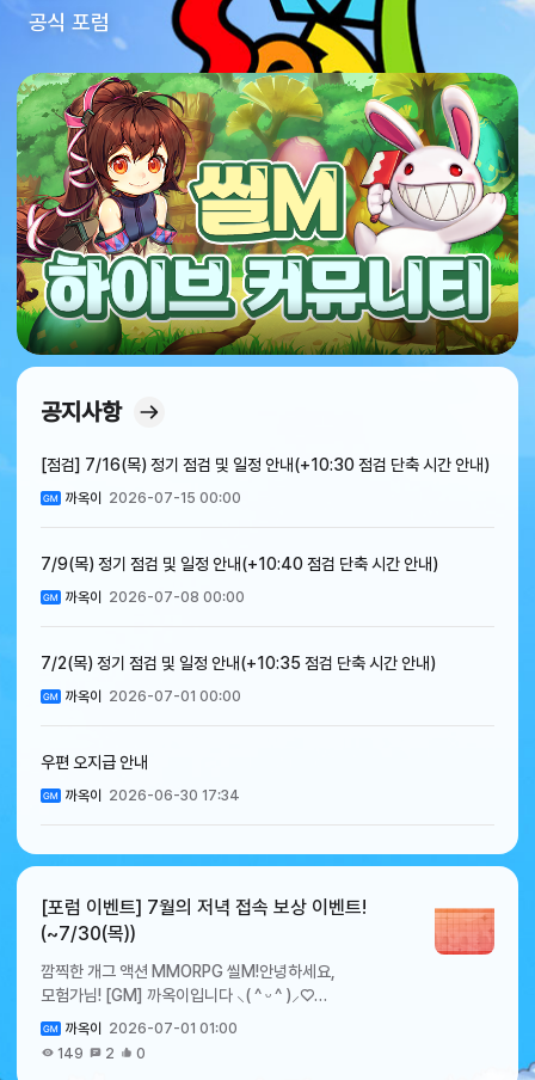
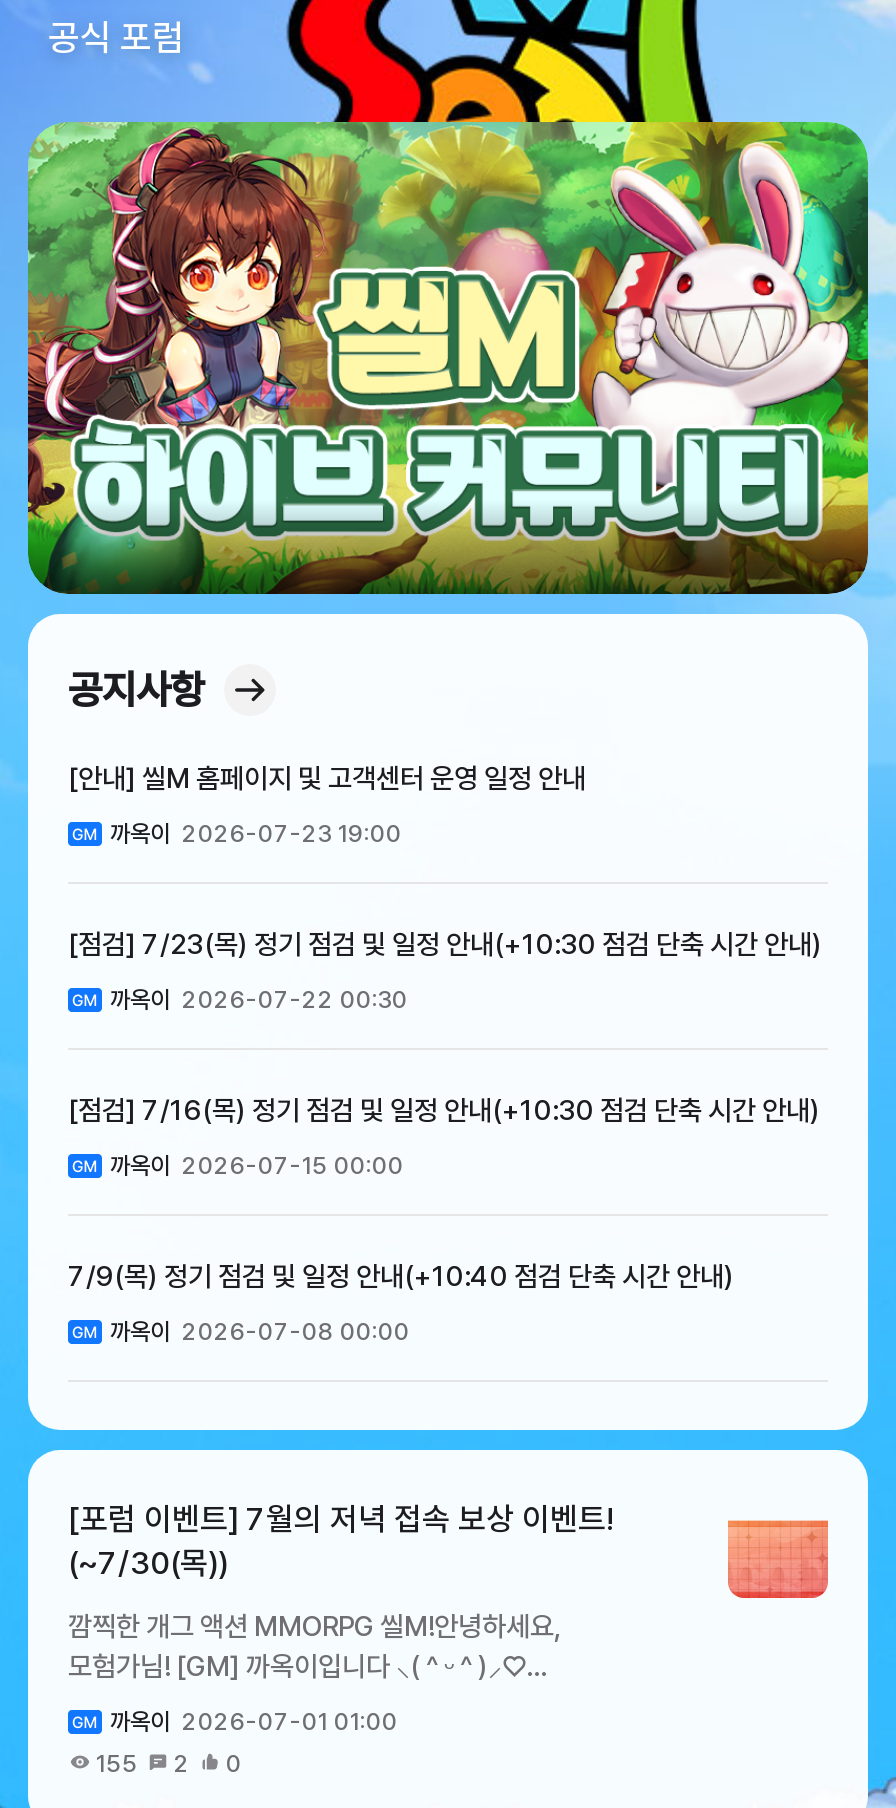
+ [안내] 씰M 홈페이지 및 고객센터 운영 일정 안내
+ 까옥이 2026-07-23 19:00
+ [점검] 7/23(목) 정기 점검 및 일정 안내(+10:30 점검 단축 시간 안내)
+ 까옥이 2026-07-22 00:30

moved down: [점검] 7/16(목) 정기 점검 및 일정 안내(+10:30 점검 단축 시간 안내) | 까옥이 2026-07-15 00:00 | 까옥이 2026-07-08 00:00

- 7/2(목) 정기 점검 및 일정 안내(+10:35 점검 단축 시간 안내)
- 까옥이 2026-07-01 00:00
- 우편 오지급 안내
- 까옥이 2026-06-30 17:34

- 149 2 0
+ 155 2 0
